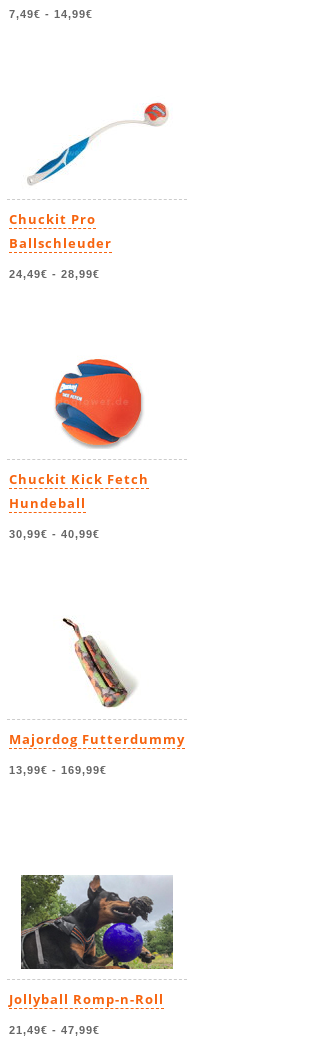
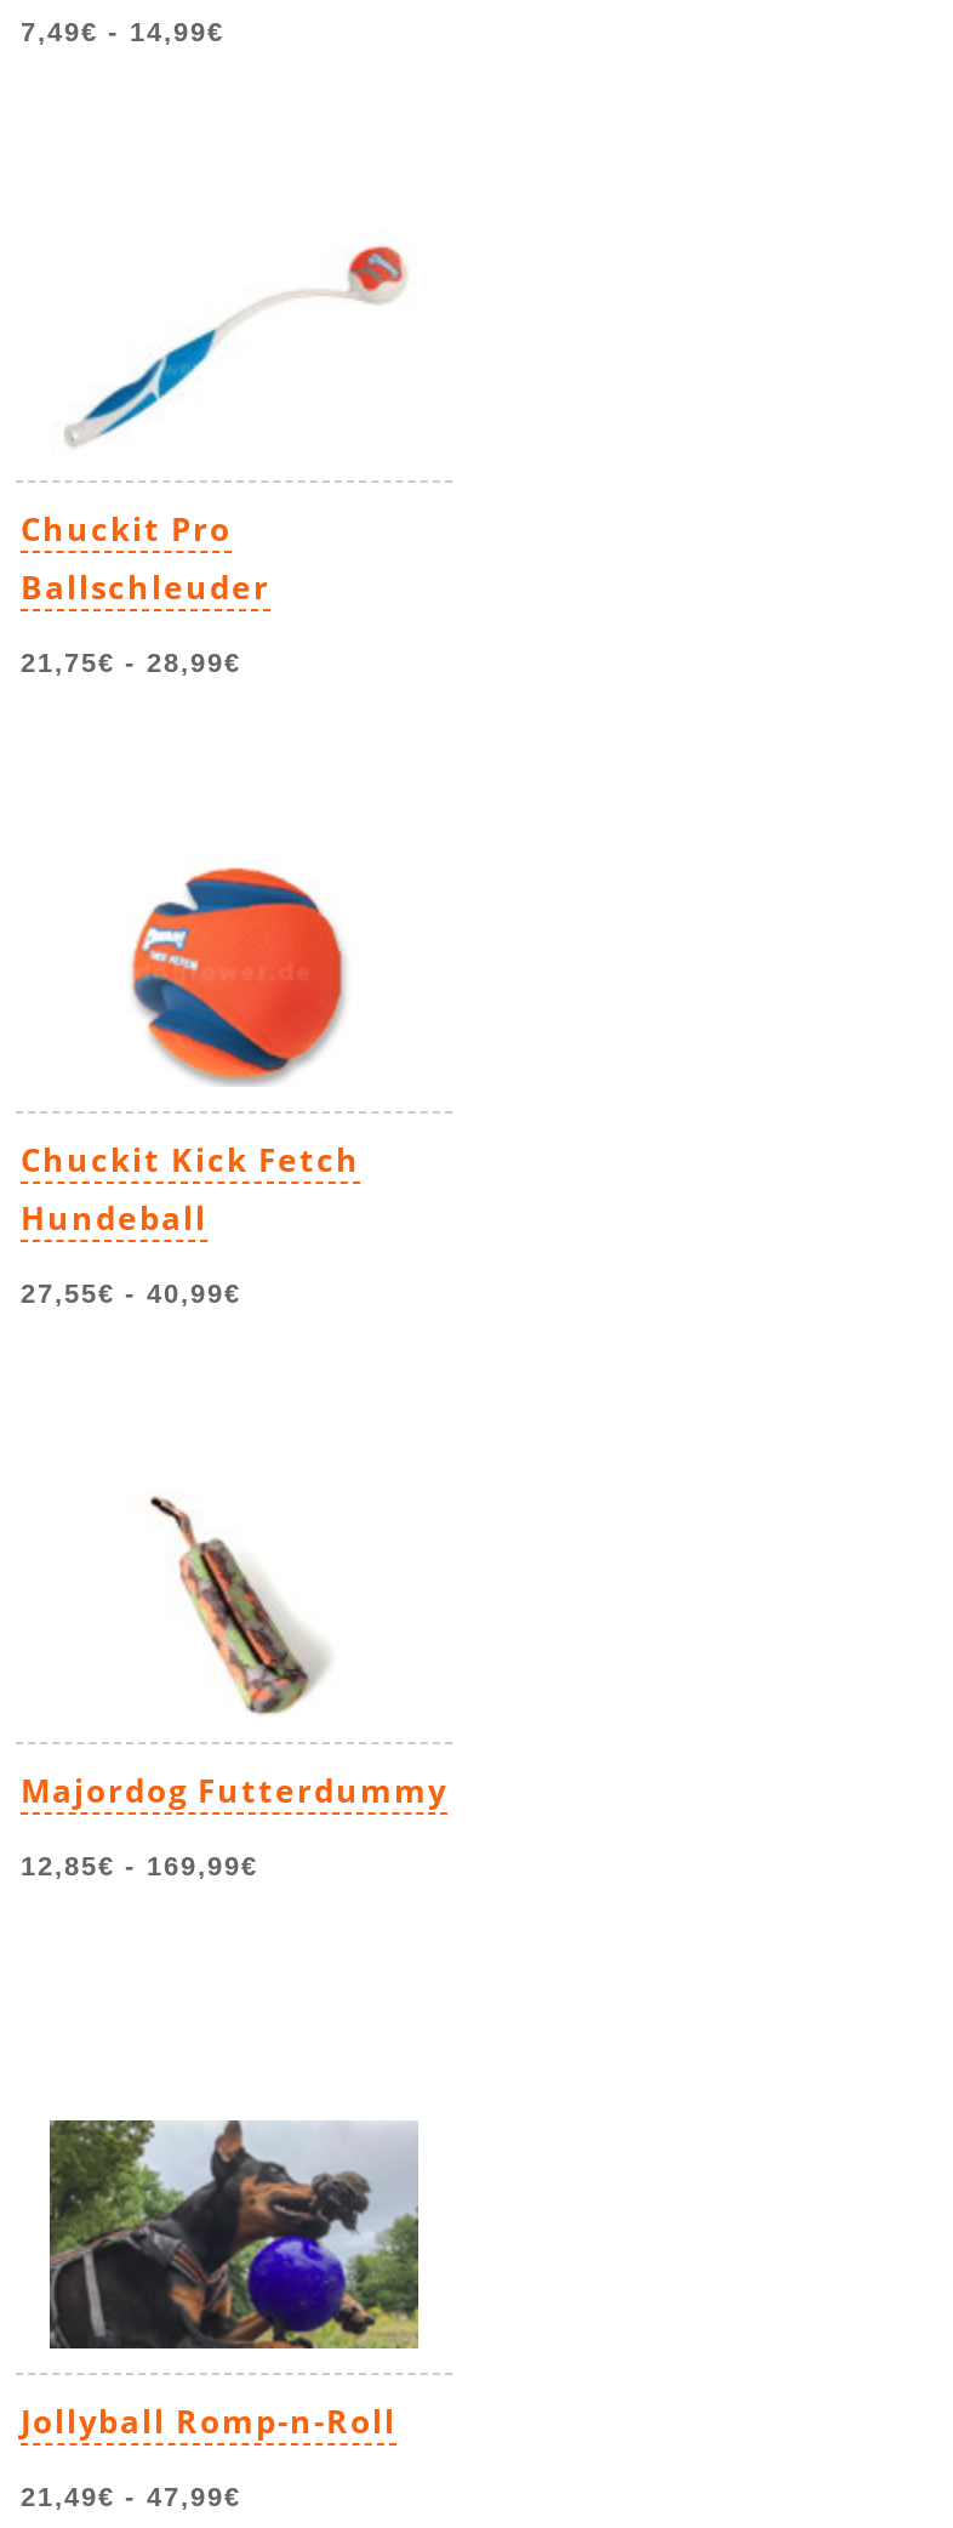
- 24,49€- 28,99€
+ 21,75€- 28,99€

- 30,99€- 40,99€
+ 27,55€- 40,99€

- 13,99€- 169,99€
+ 12,85€- 169,99€
